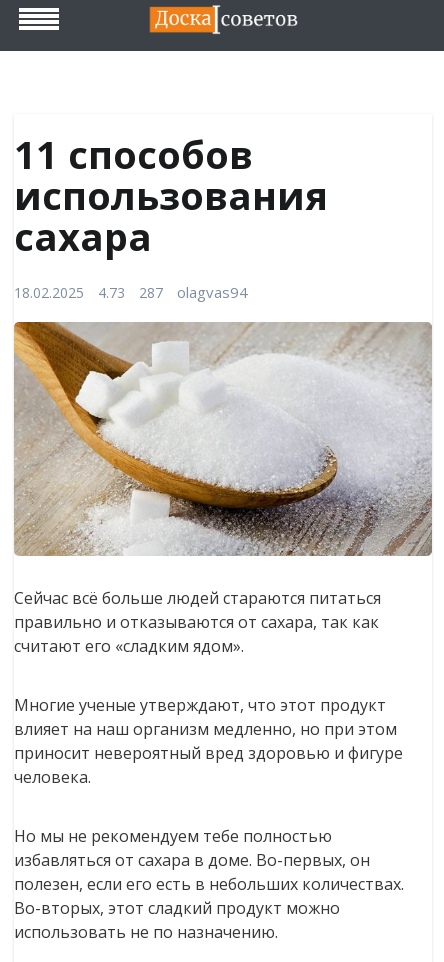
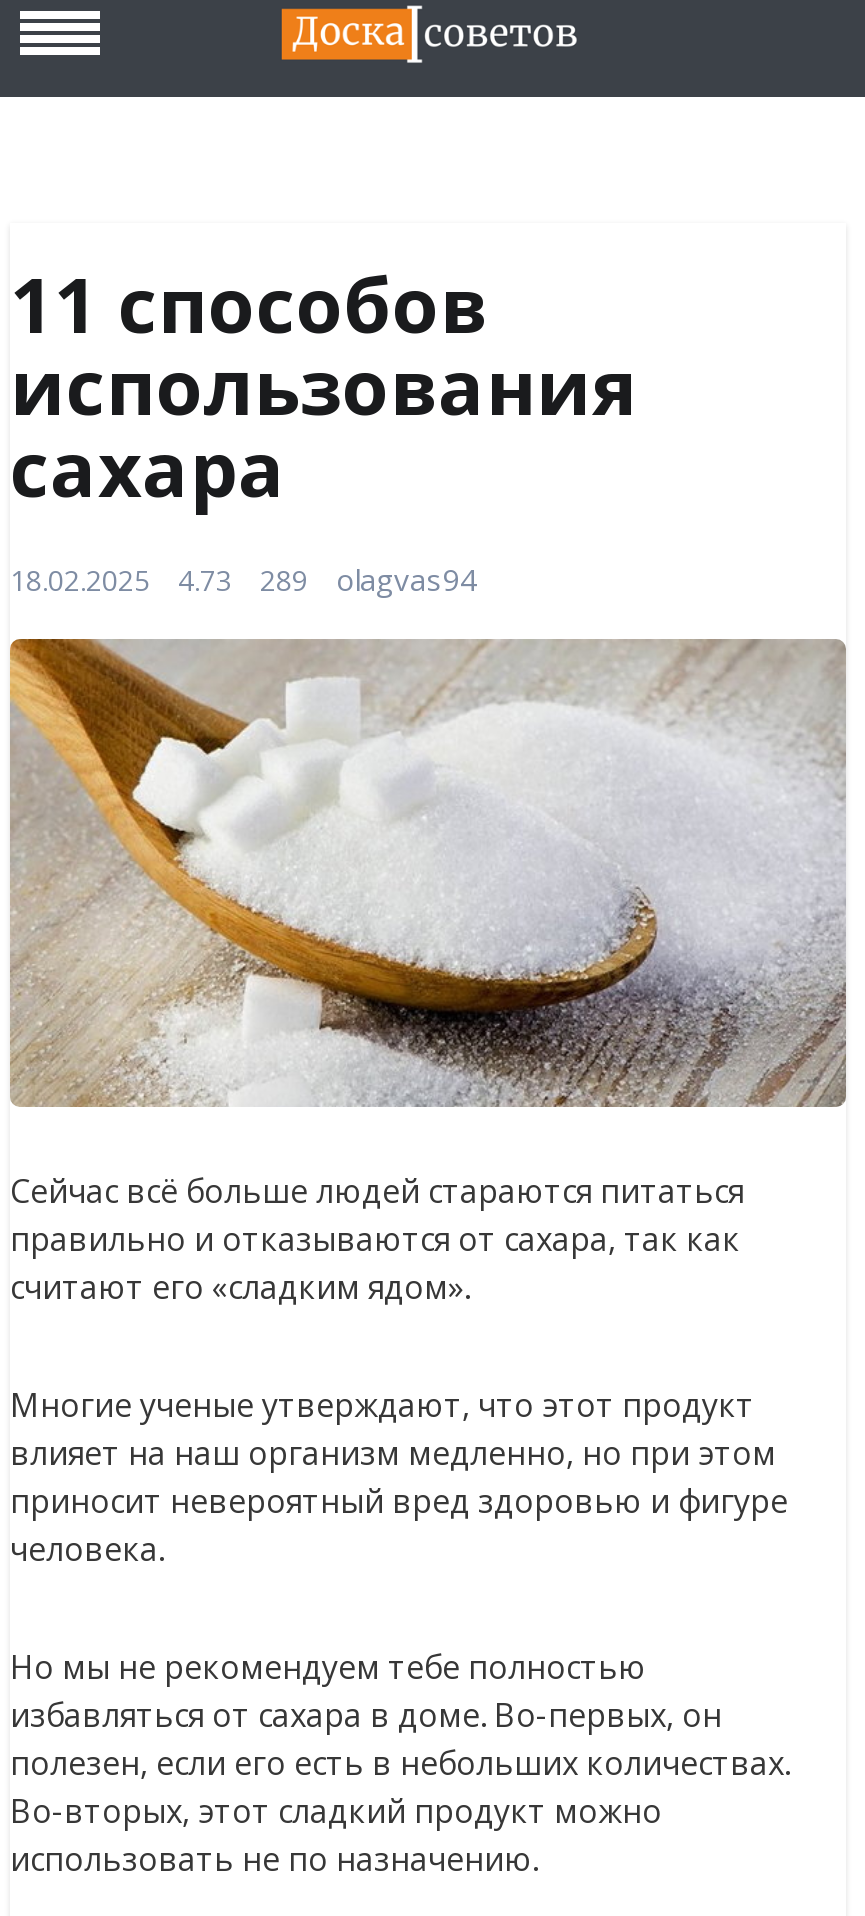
- 18.02.2025 4.73 287 olagvas94
+ 18.02.2025 4.73 289 olagvas94
